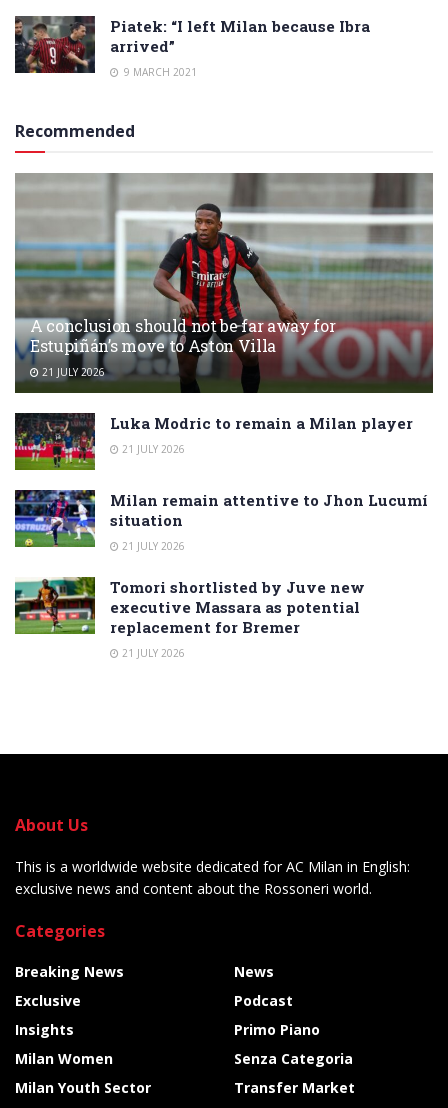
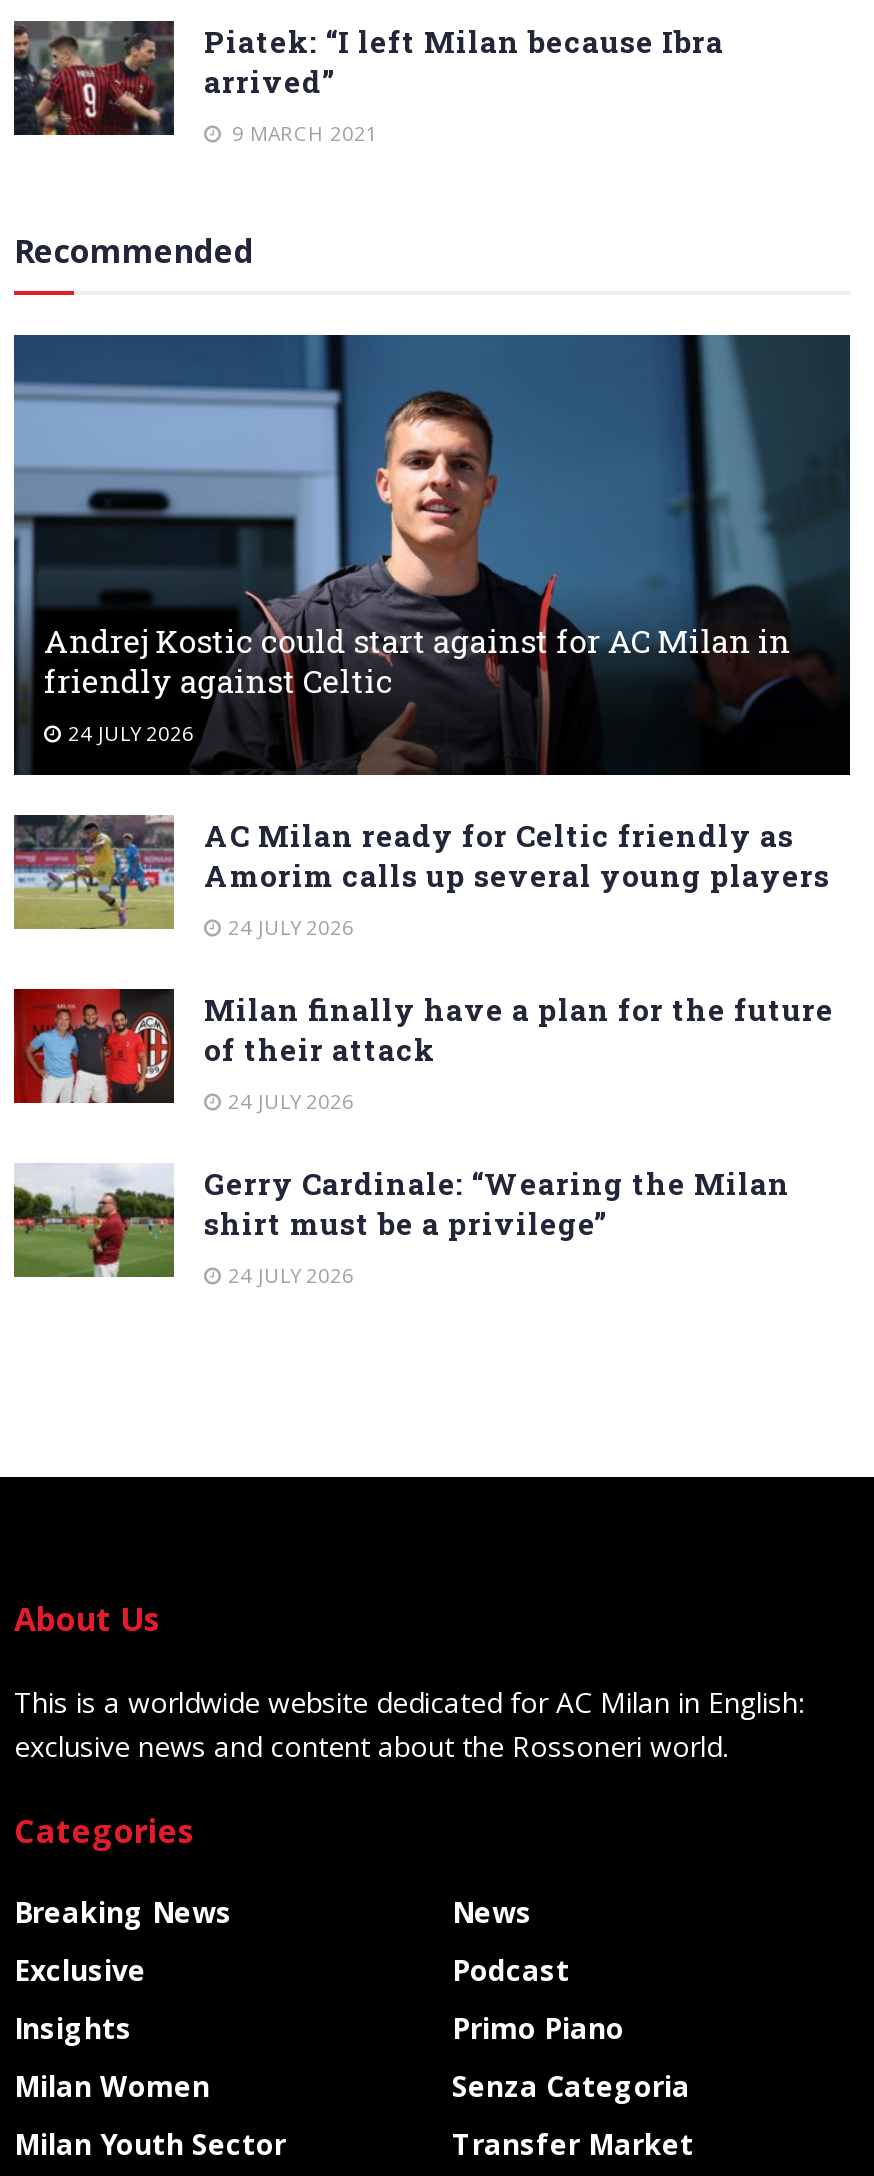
- [image]
- A conclusion should not be far away for
- Estupiñán’s move to Aston Villa
- 21 JULY 2026
+ [image]
+ Andrej Kostic could start against for AC Milan in
+ friendly against Celtic
+ 24 JULY 2026

- [image]
- Luka Modric to remain a Milan player
- 21 JULY 2026
+ [image]
+ AC Milan ready for Celtic friendly as
+ Amorim calls up several young players
+ 24 JULY 2026

- [image]
- Milan remain attentive to Jhon Lucumí
- situation
- 21 JULY 2026
+ [image]
+ Milan finally have a plan for the future
+ of their attack
+ 24 JULY 2026

- [image]
- Tomori shortlisted by Juve new
- executive Massara as potential
- replacement for Bremer
- 21 JULY 2026
+ [image]
+ Gerry Cardinale: “Wearing the Milan
+ shirt must be a privilege”
+ 24 JULY 2026
